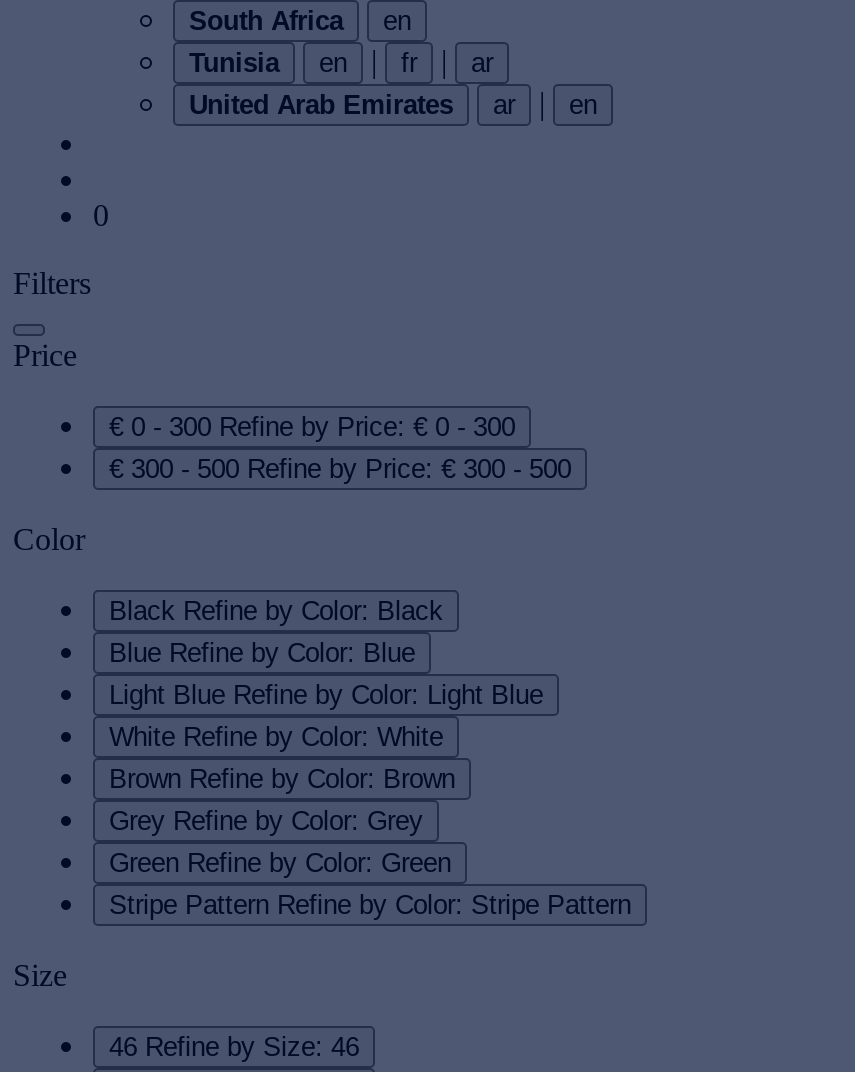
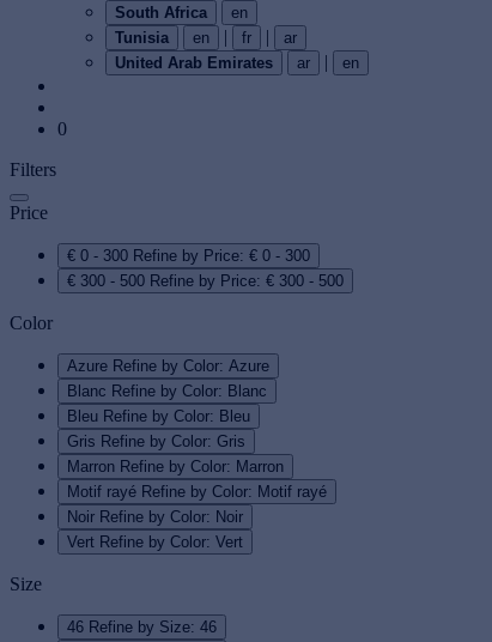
- Black Refine by Color: Black
- Blue Refine by Color: Blue
- Light Blue Refine by Color: Light Blue
- White Refine by Color: White
- Brown Refine by Color: Brown
- Grey Refine by Color: Grey
- Green Refine by Color: Green
- Stripe Pattern Refine by Color: Stripe Pattern
+ Azure Refine by Color: Azure
+ Blanc Refine by Color: Blanc
+ Bleu Refine by Color: Bleu
+ Gris Refine by Color: Gris
+ Marron Refine by Color: Marron
+ Motif rayé Refine by Color: Motif rayé
+ Noir Refine by Color: Noir
+ Vert Refine by Color: Vert
